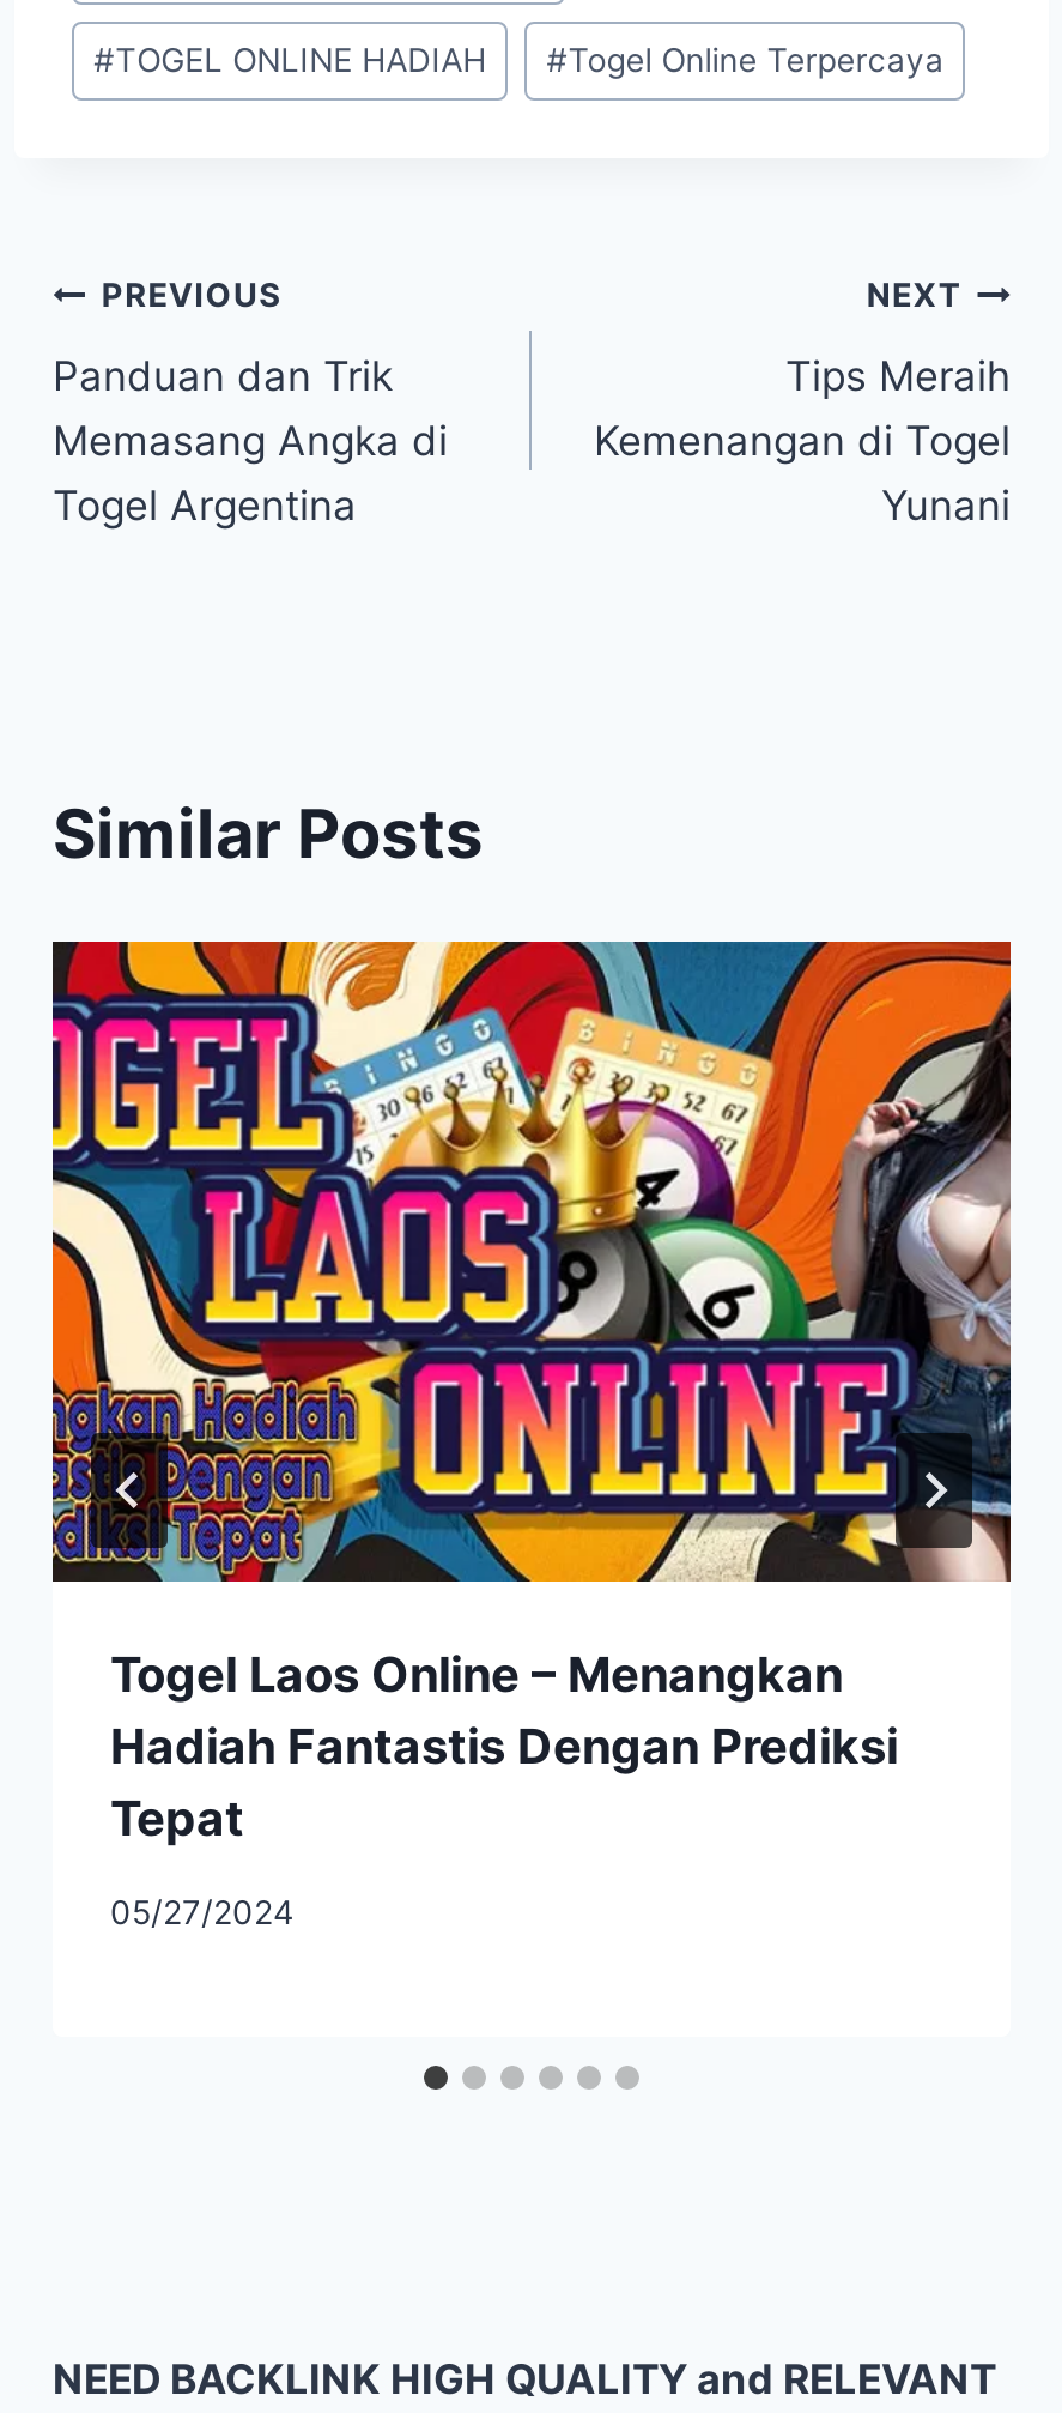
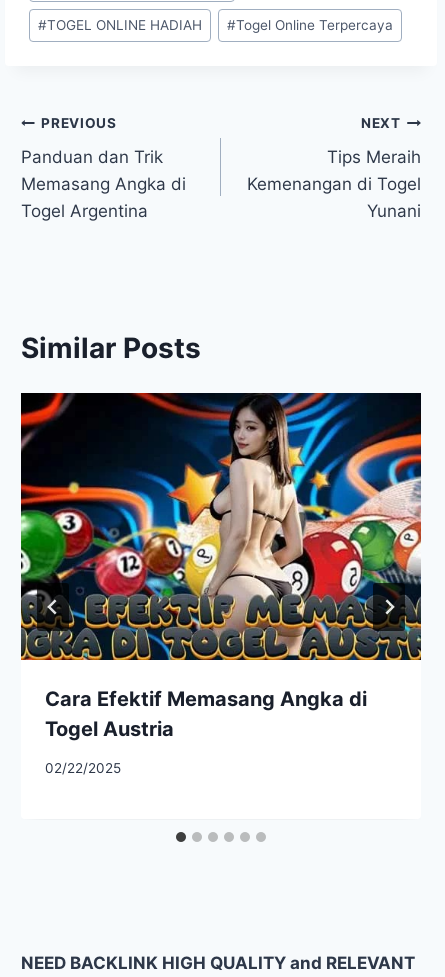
- [image]
- Togel Laos Online – Menangkan
- Hadiah Fantastis Dengan Prediksi
- Tepat
+ [image]
+ Cara Efektif Memasang Angka di
+ Togel Austria

- 05/27/2024
+ 02/22/2025
